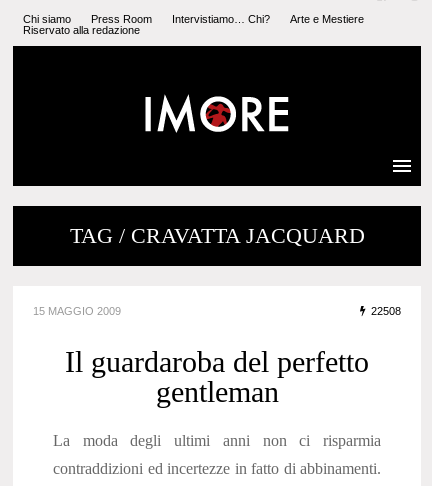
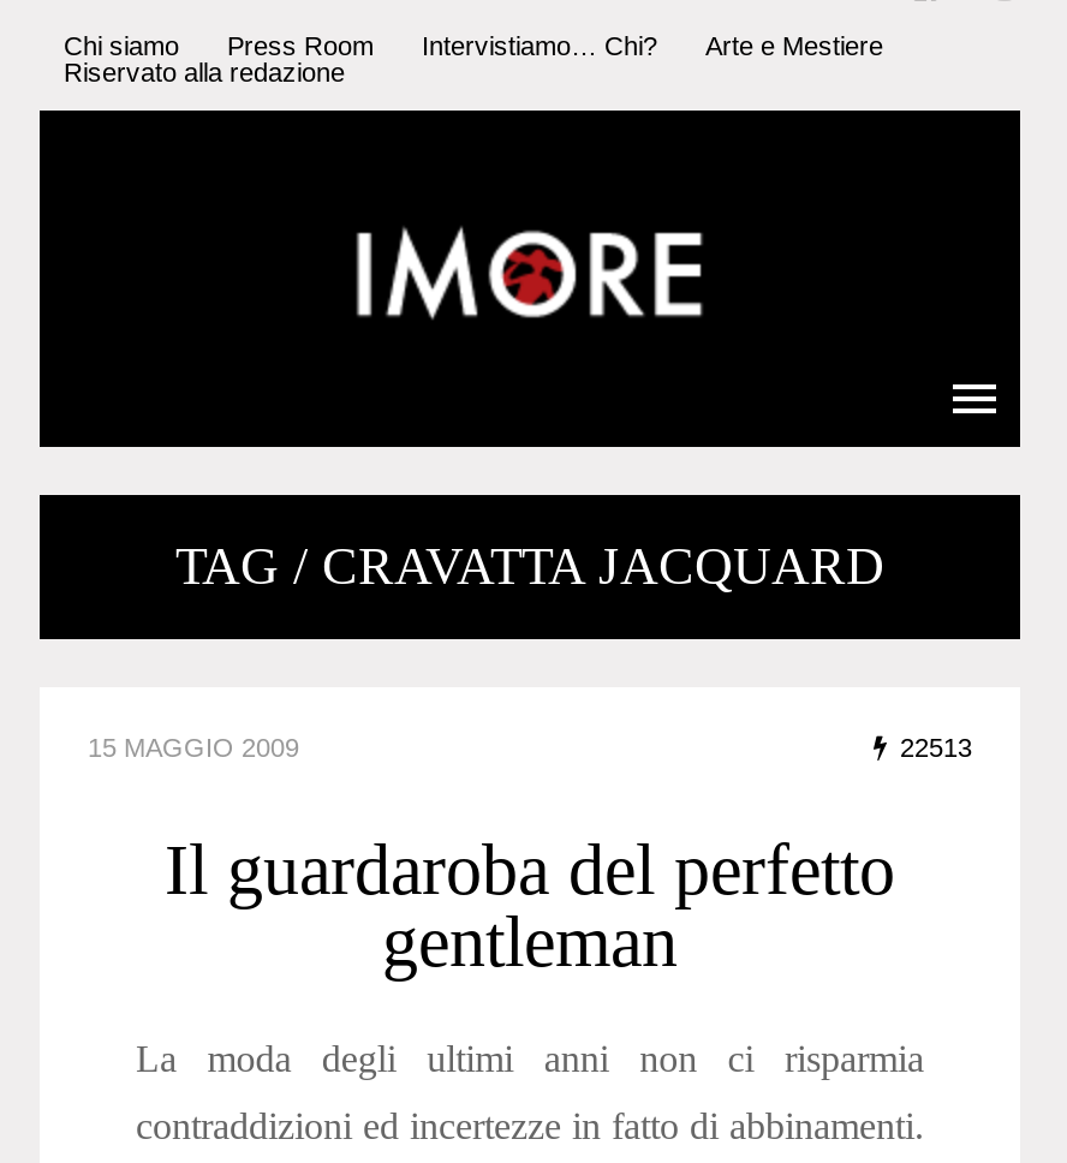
- 22508
+ 22513
